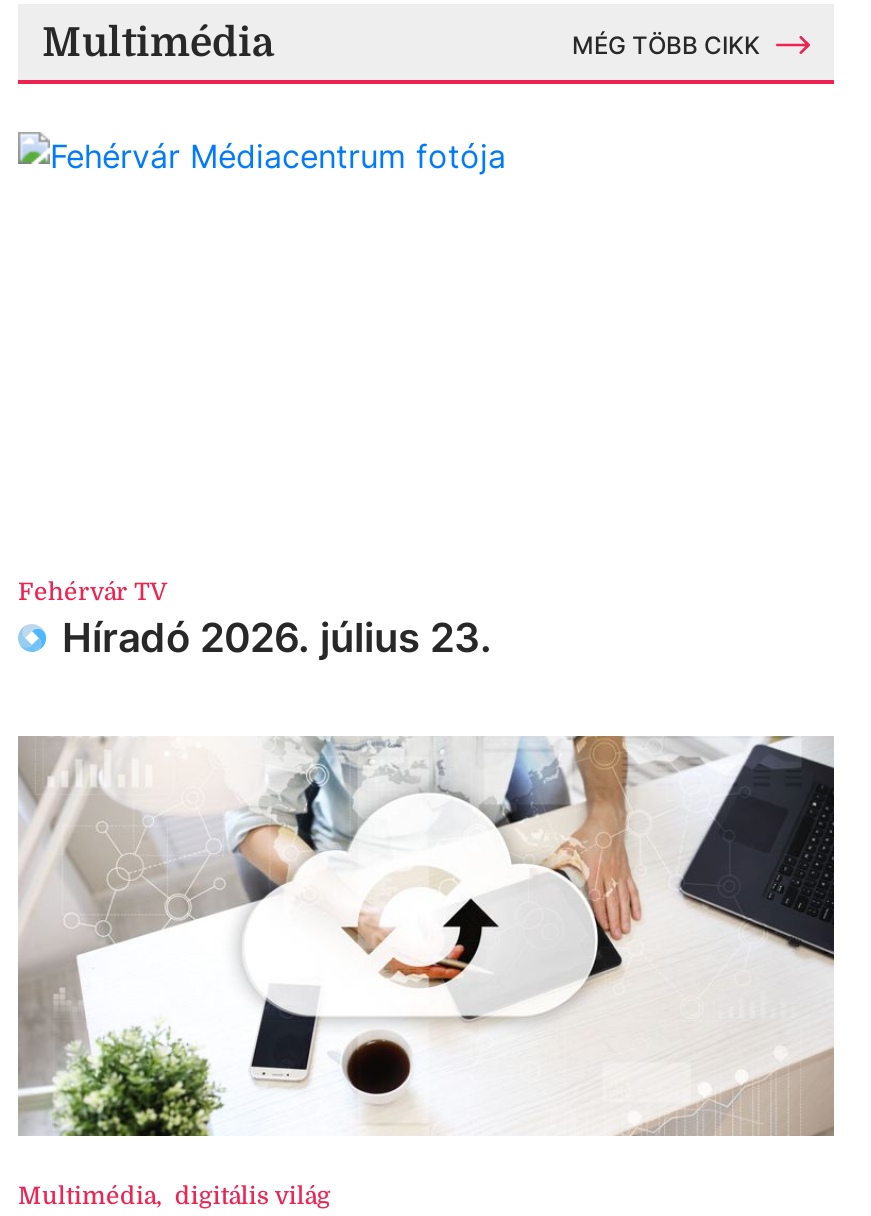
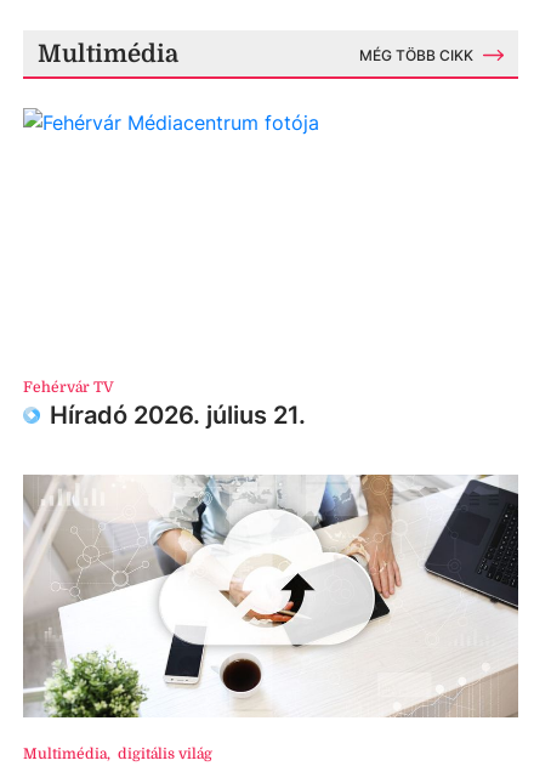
- Híradó 2026. július 23.
+ Híradó 2026. július 21.
